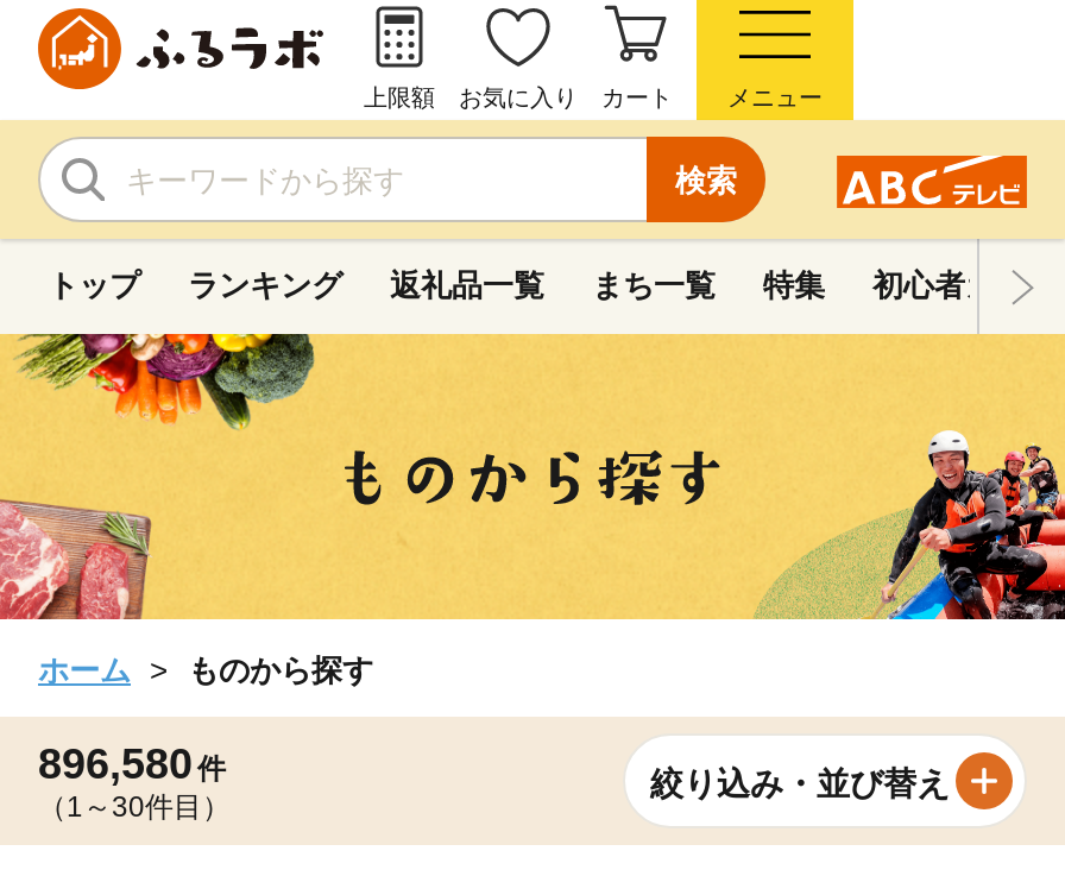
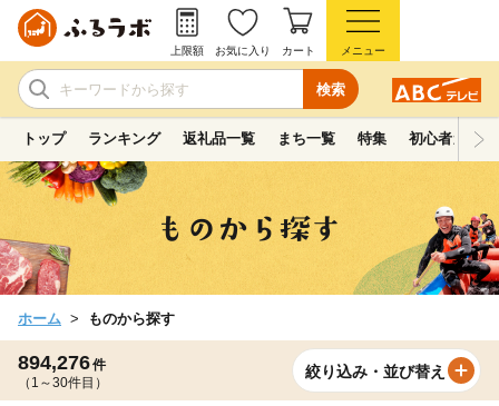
- 896,580 件
+ 894,276 件
